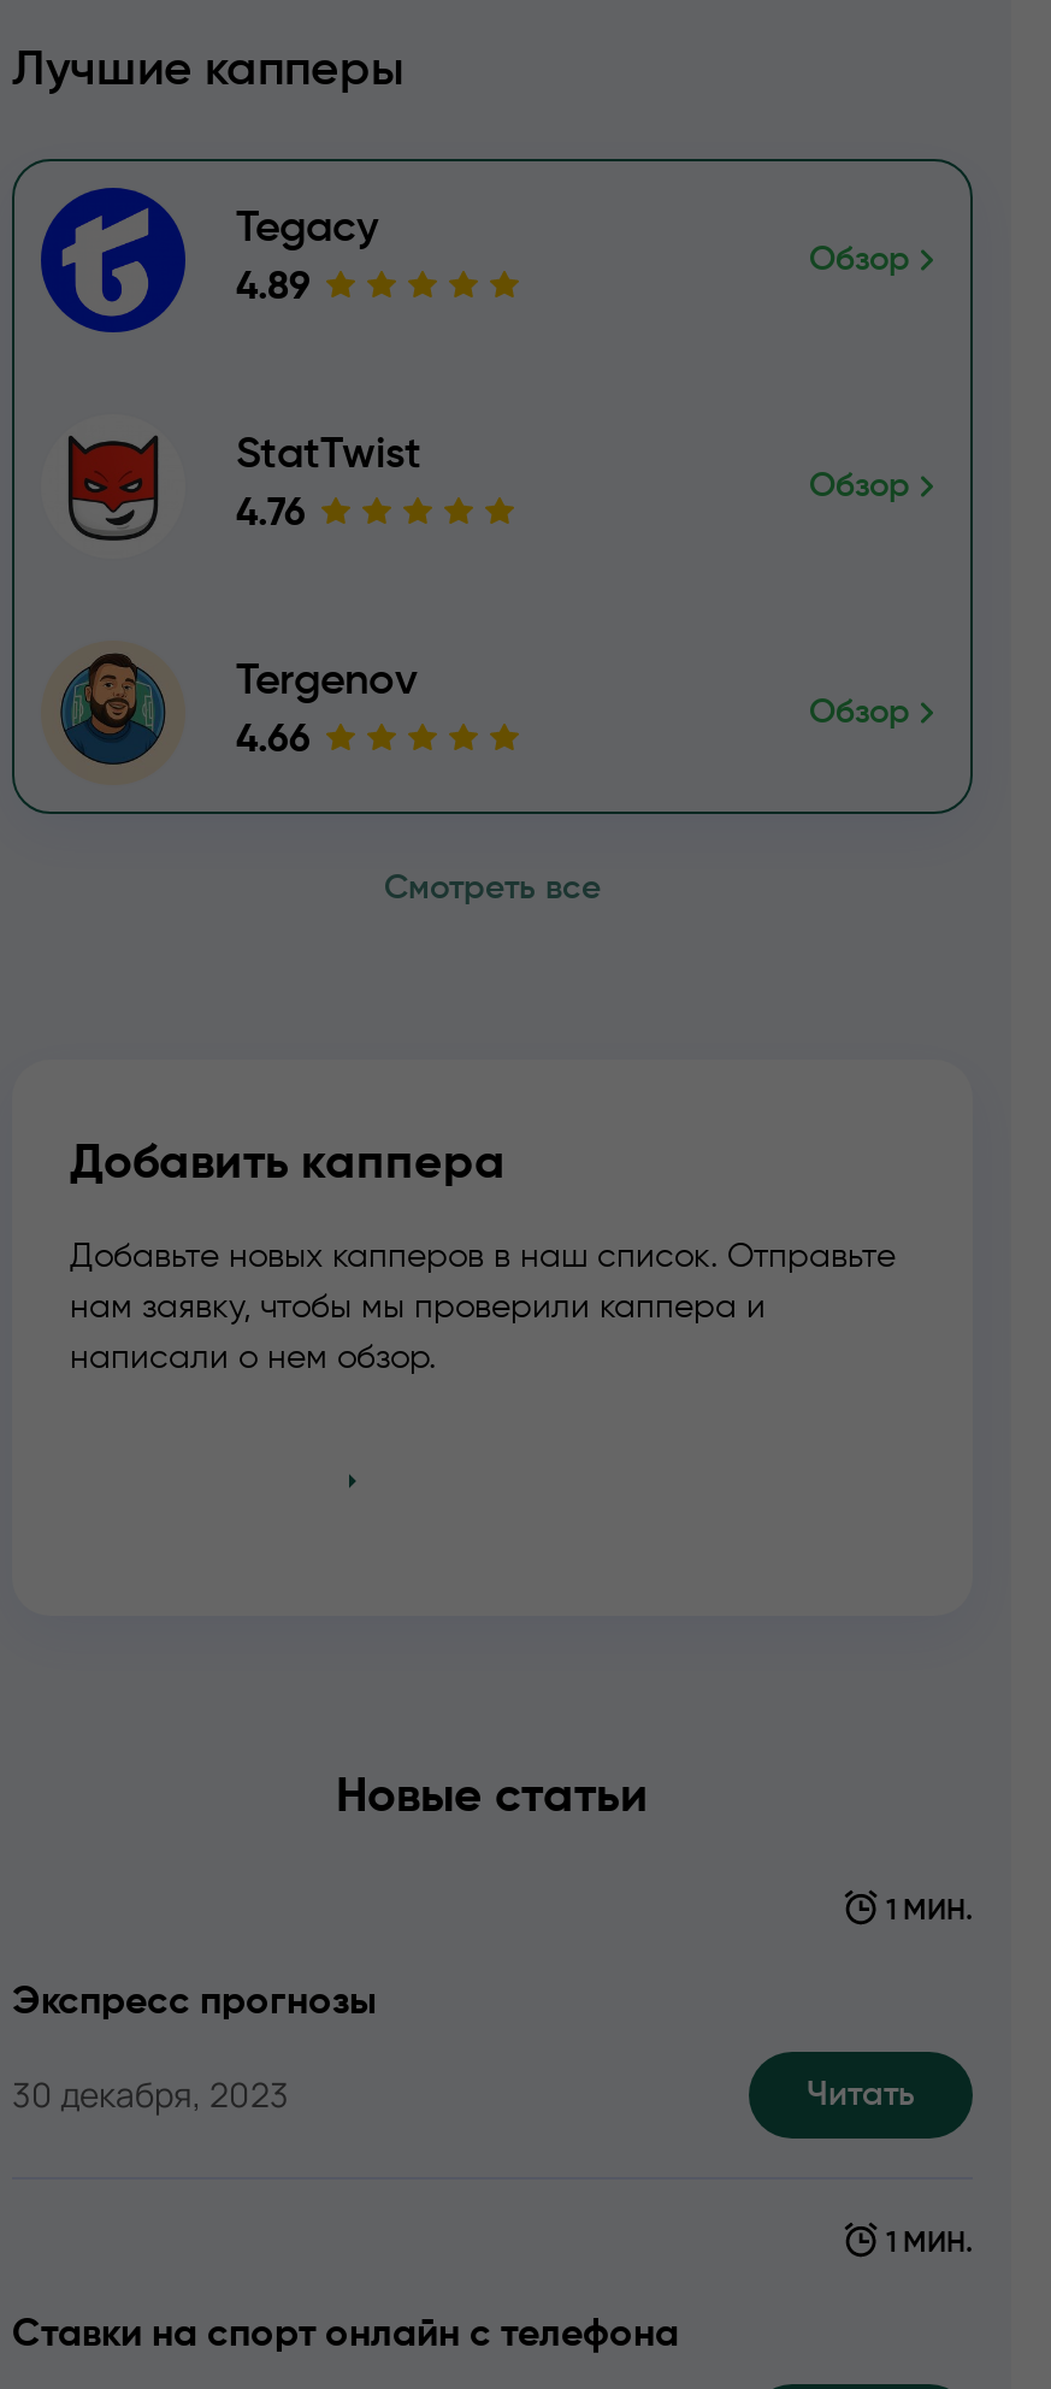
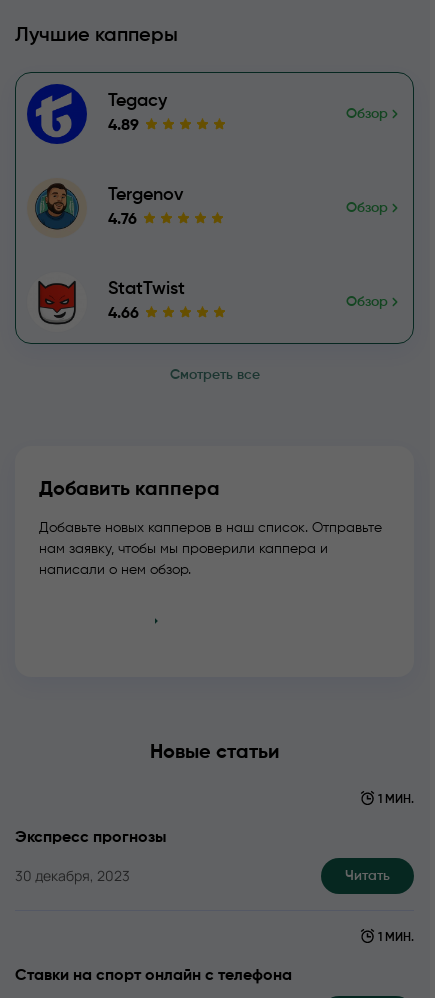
moved down: [image] | StatTwist

moved up: [image] | Tergenov
